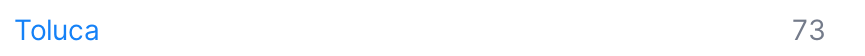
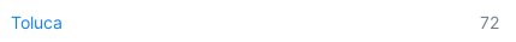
- 73
+ 72
